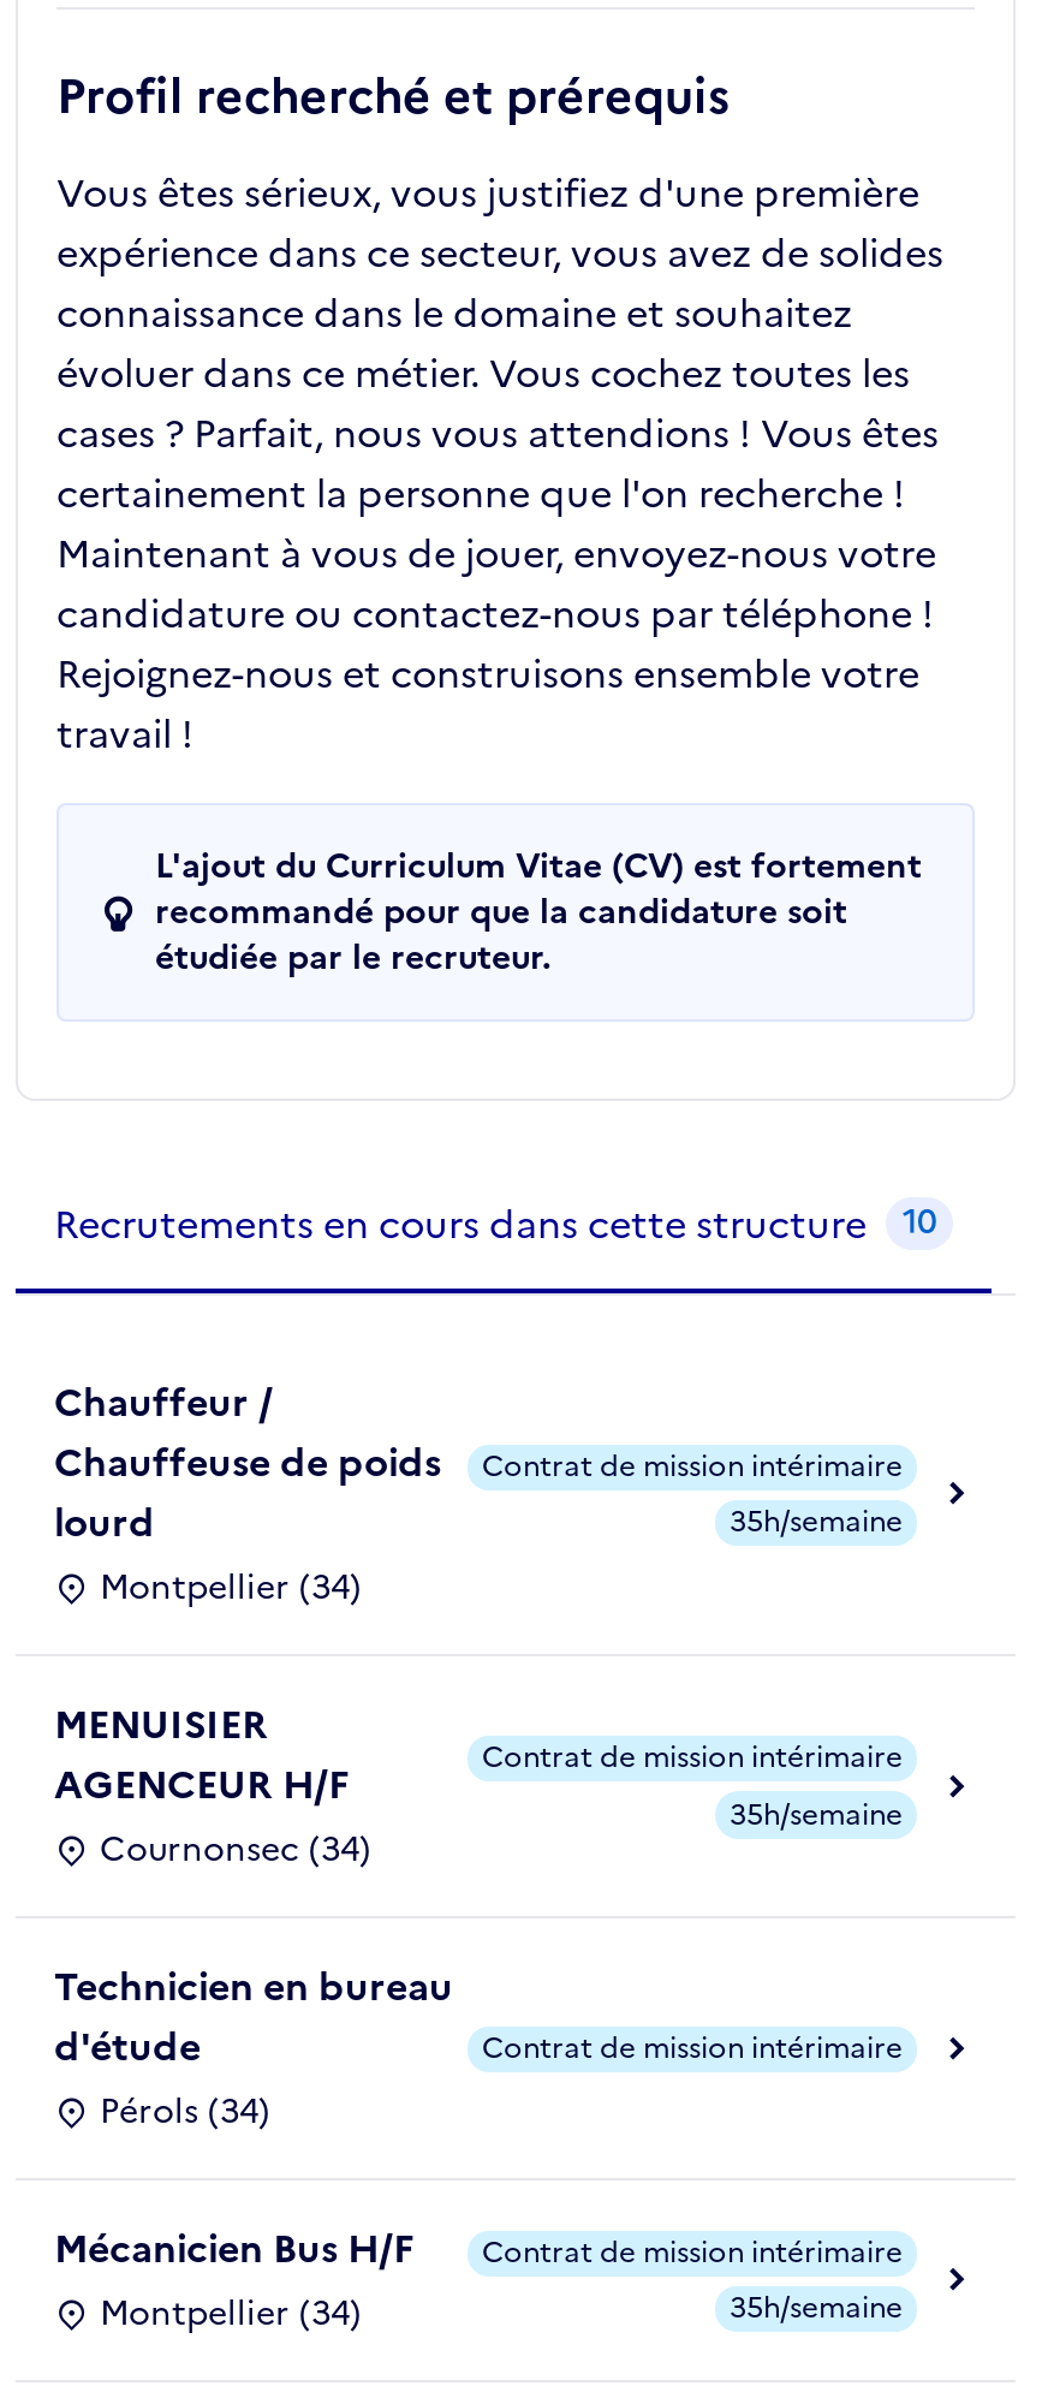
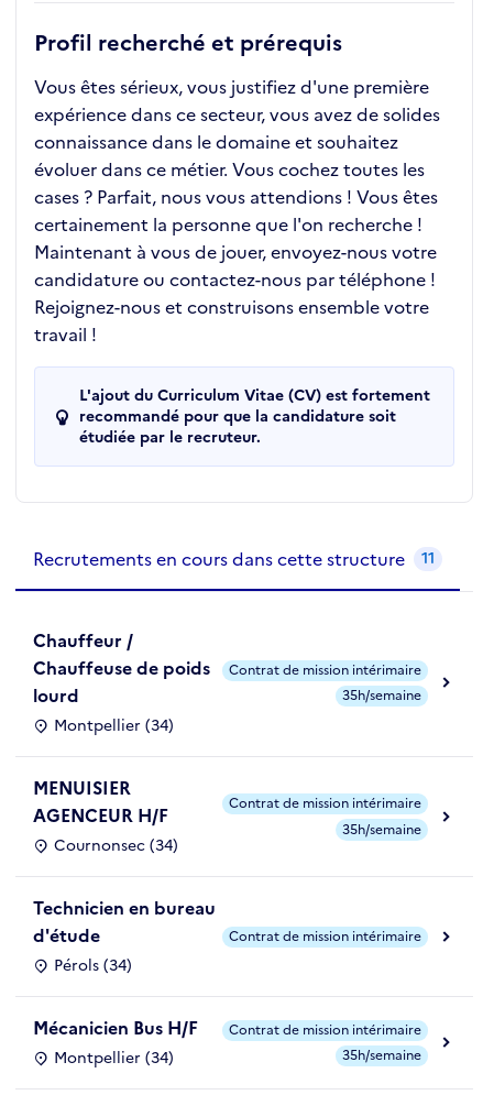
- 10
+ 11
